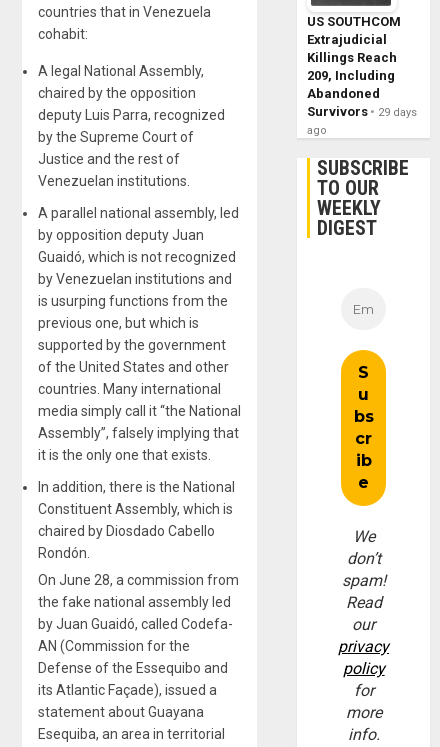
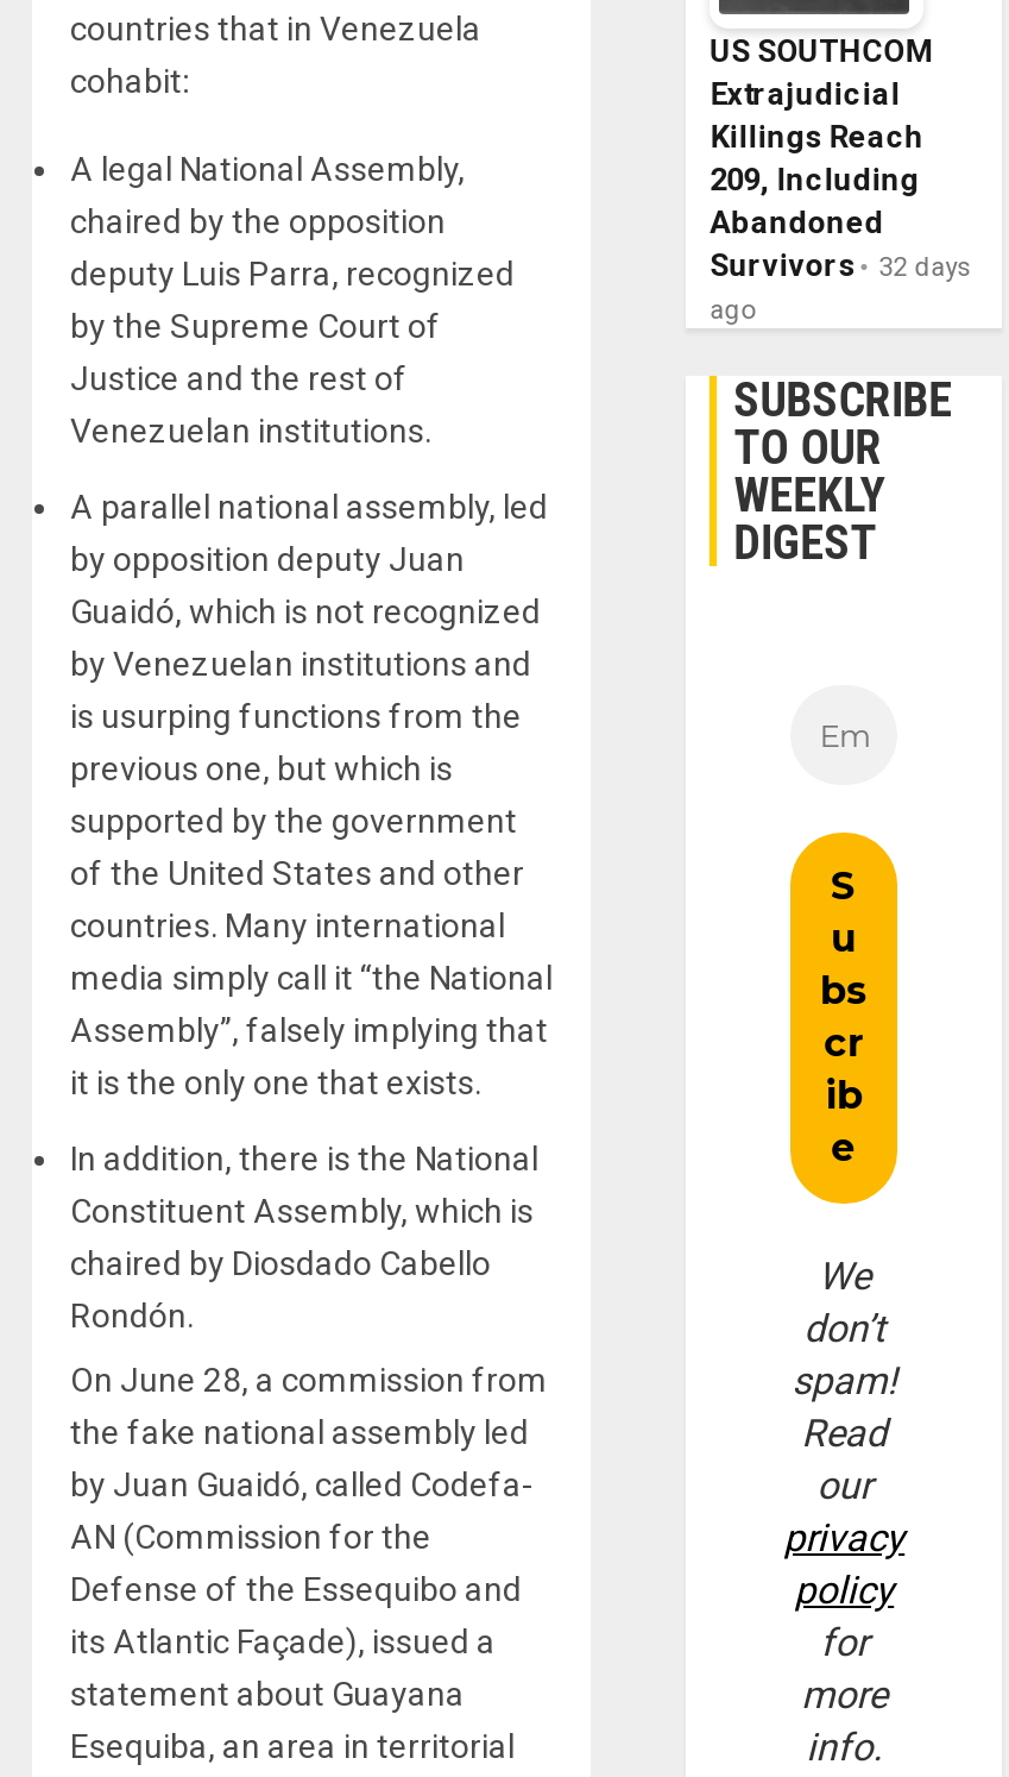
- Survivors 29 days
+ Survivors 32 days
